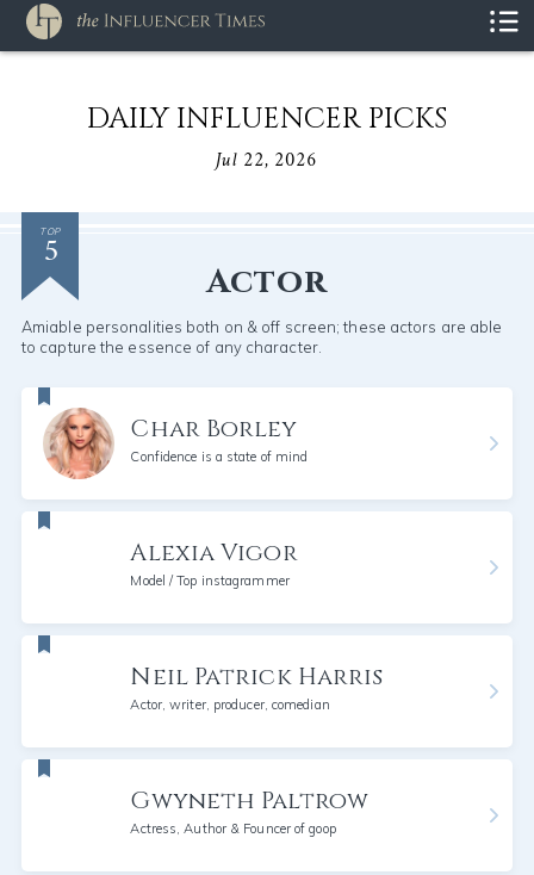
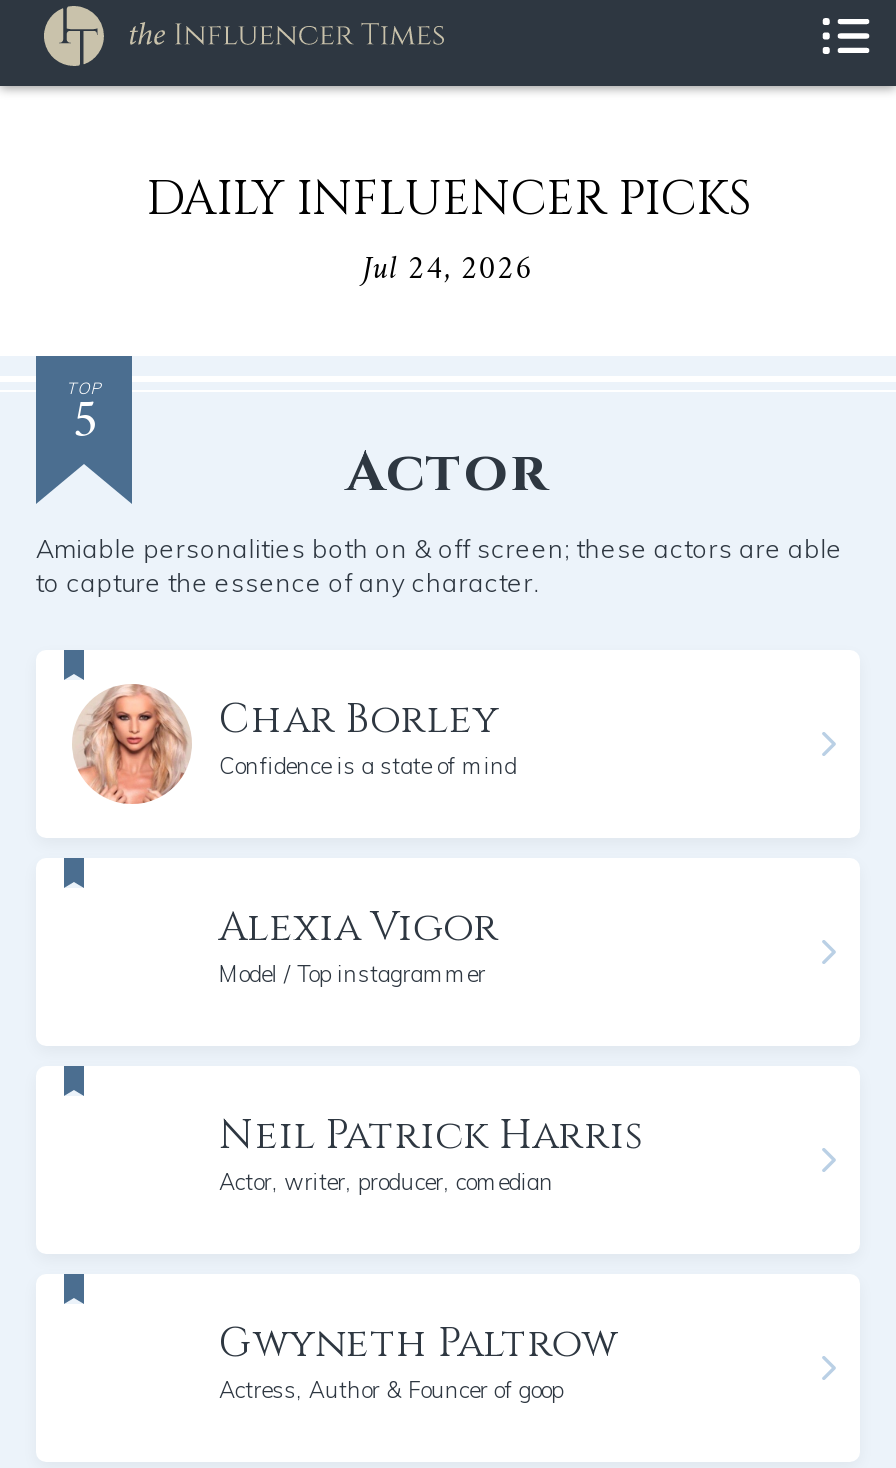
- Jul 22, 2026
+ Jul 24, 2026
